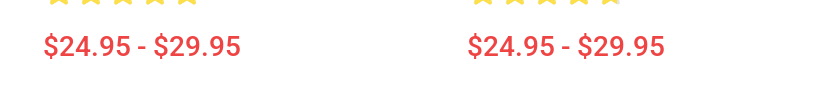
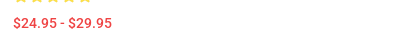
- $24.95 - $29.95
